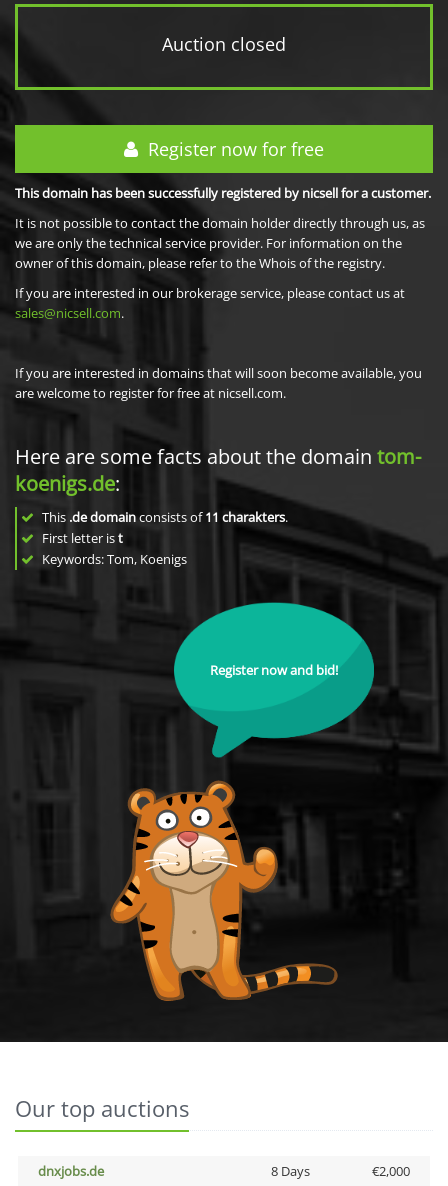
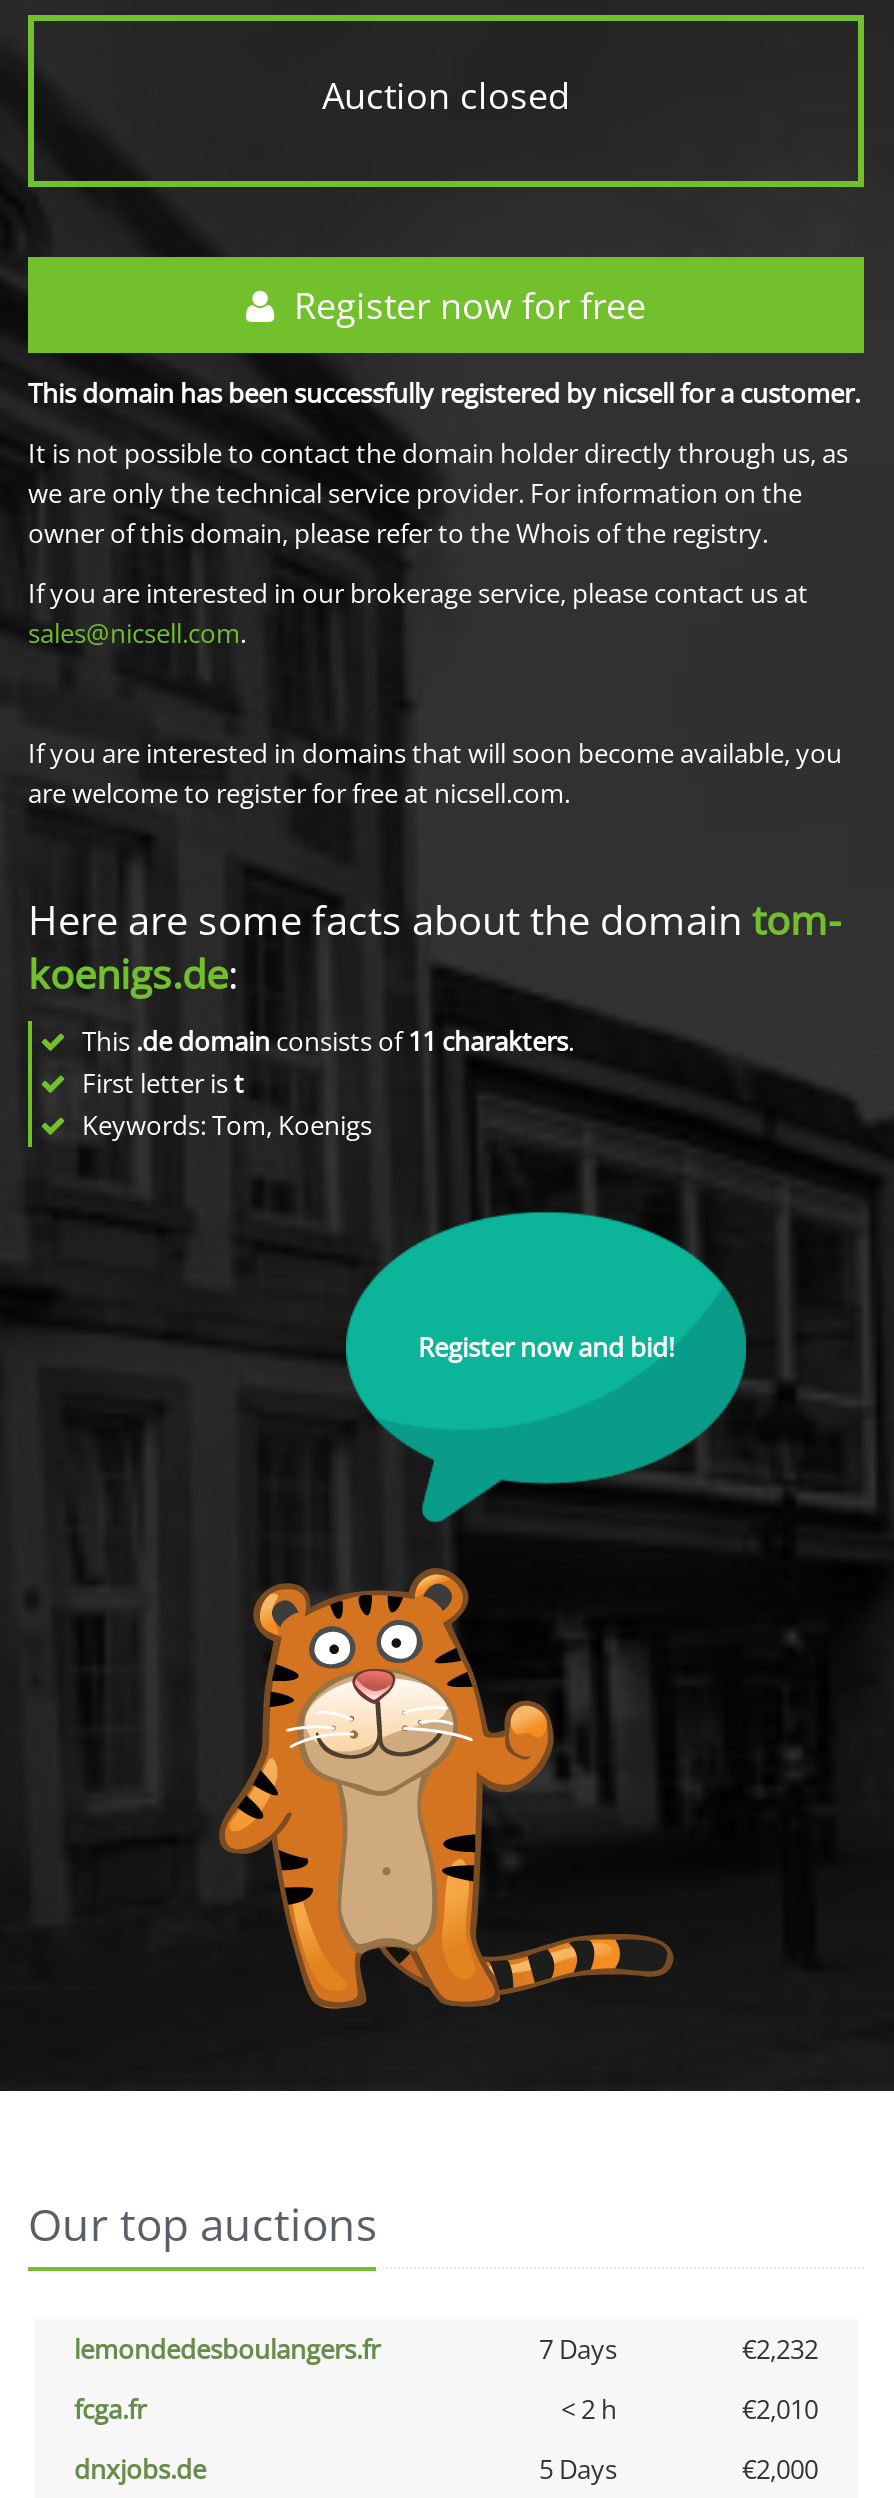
+ lemondedesboulangers.fr
+ 7 Days
+ €2,232
+ fcga.fr
+ < 2 h
+ €2,010

- 8 Days
+ 5 Days
